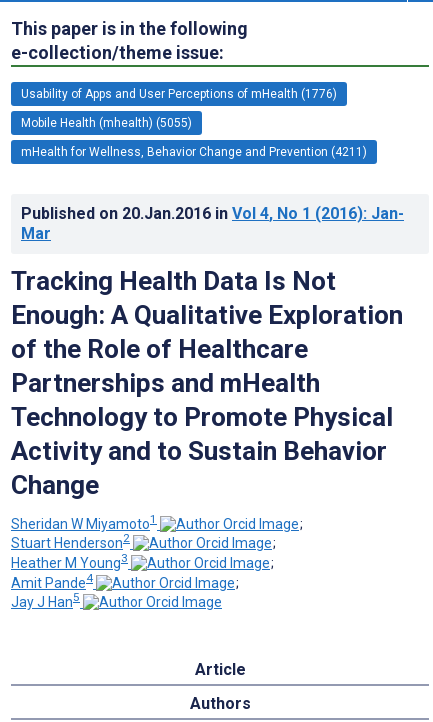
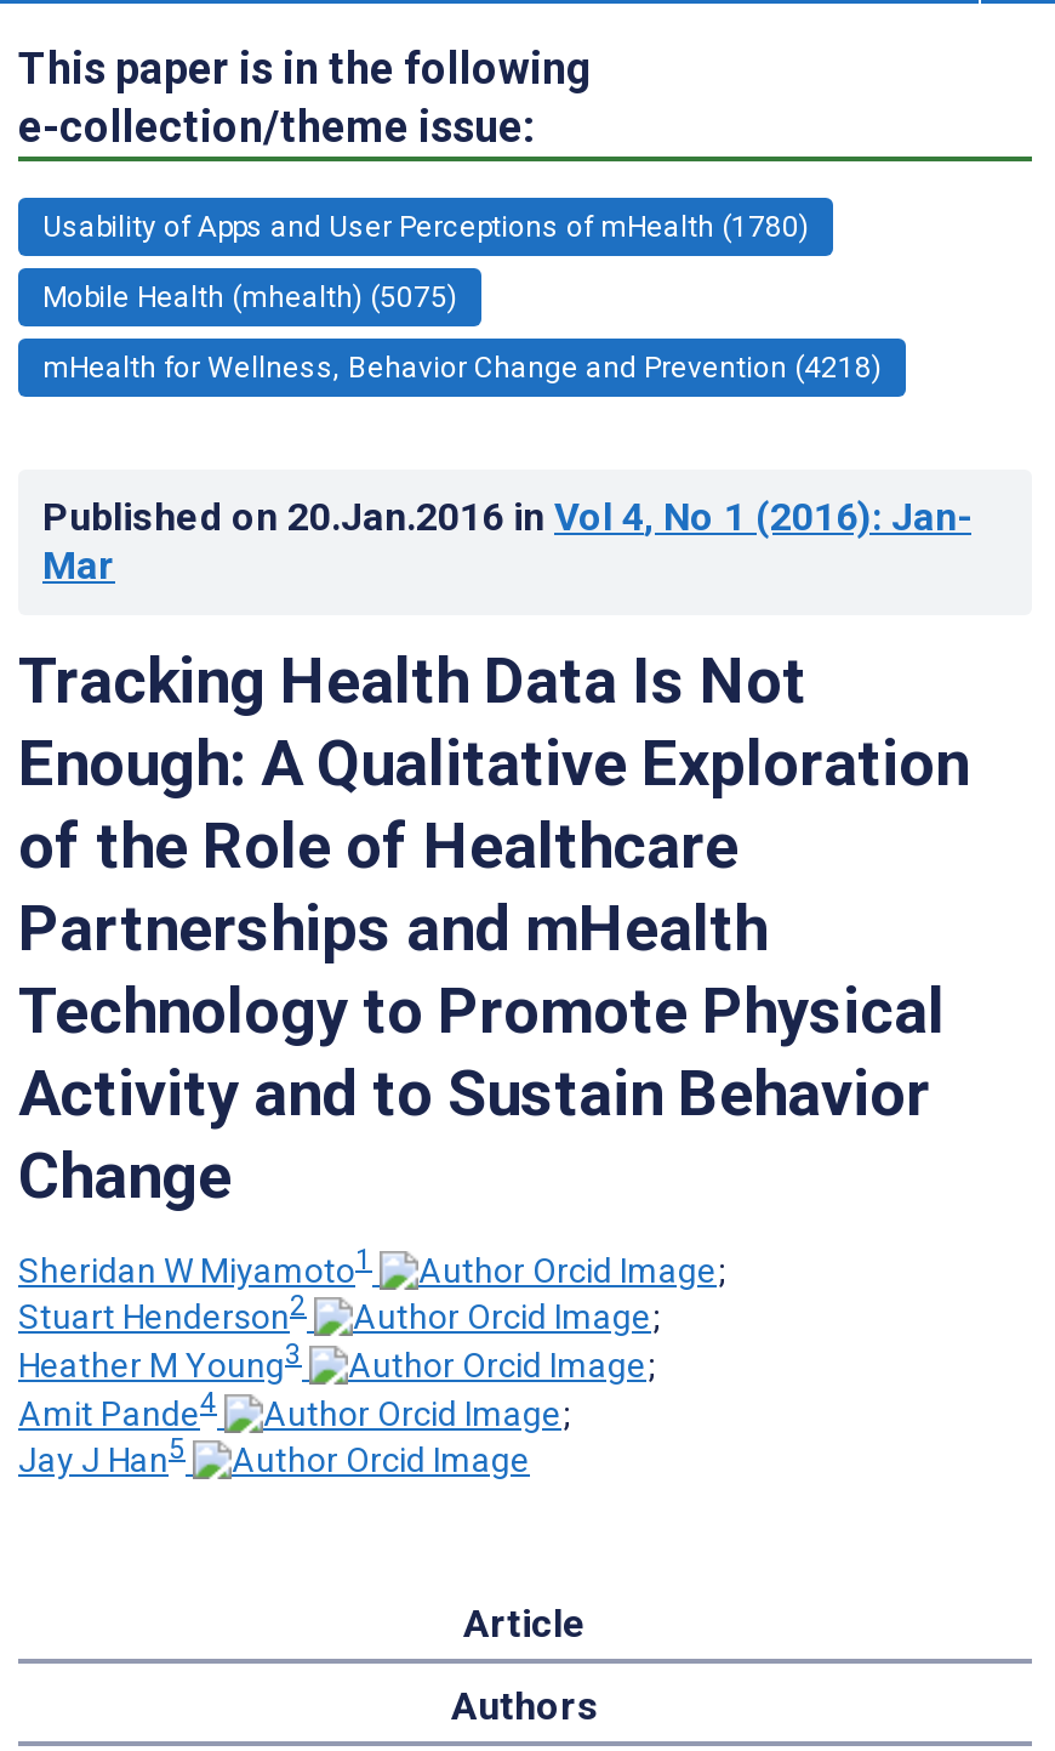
- Usability of Apps and User Perceptions of mHealth (1776)
+ Usability of Apps and User Perceptions of mHealth (1780)

- Mobile Health (mhealth) (5055)
+ Mobile Health (mhealth) (5075)

- mHealth for Wellness, Behavior Change and Prevention (4211)
+ mHealth for Wellness, Behavior Change and Prevention (4218)
